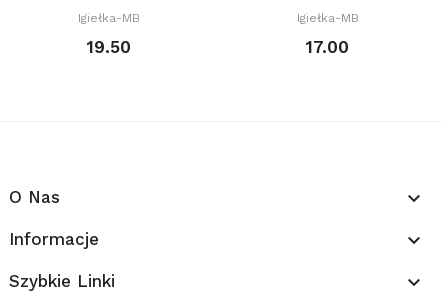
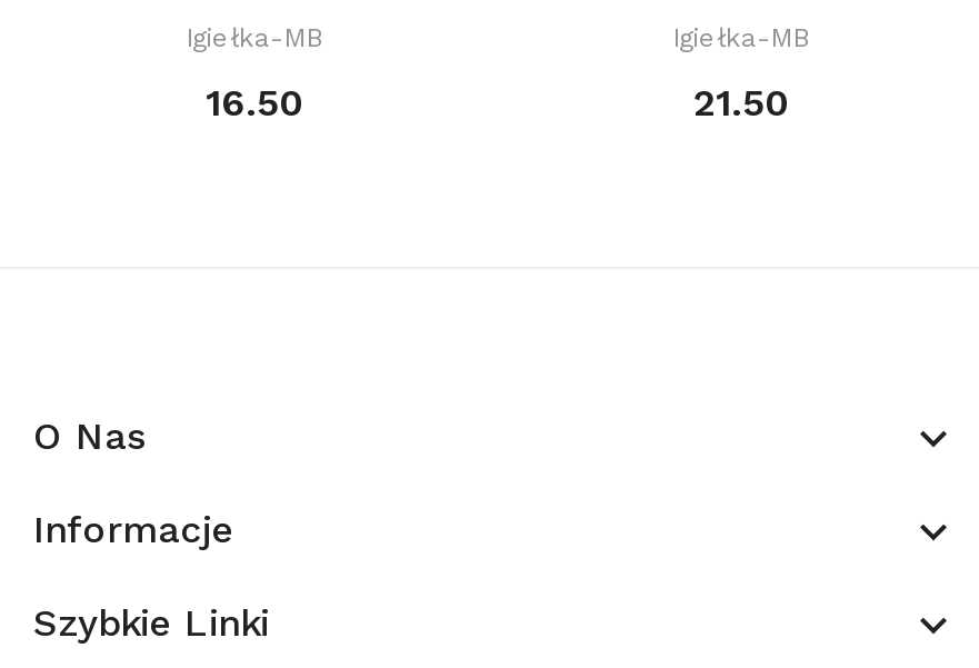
- 19.50
+ 16.50

- 17.00
+ 21.50
